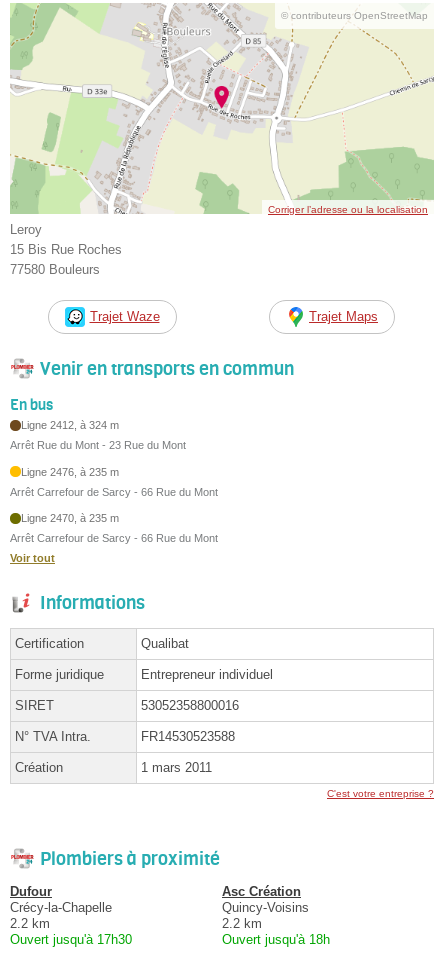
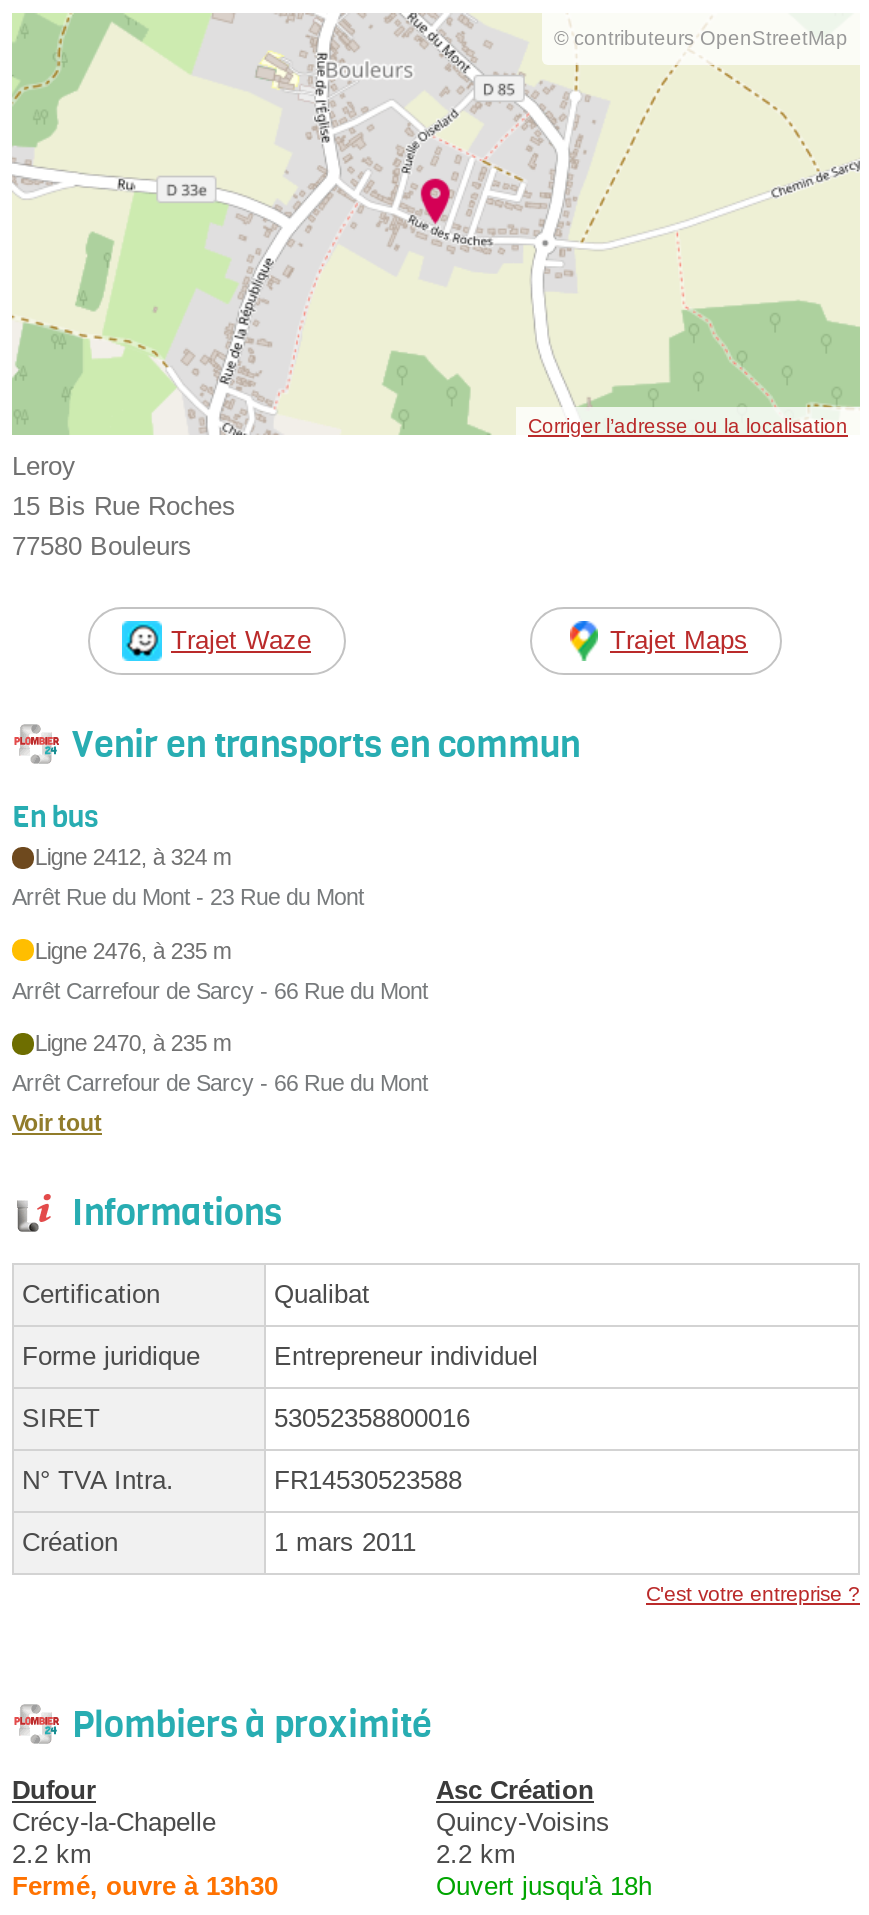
- Ouvert jusqu'à 17h30
+ Fermé, ouvre à 13h30
